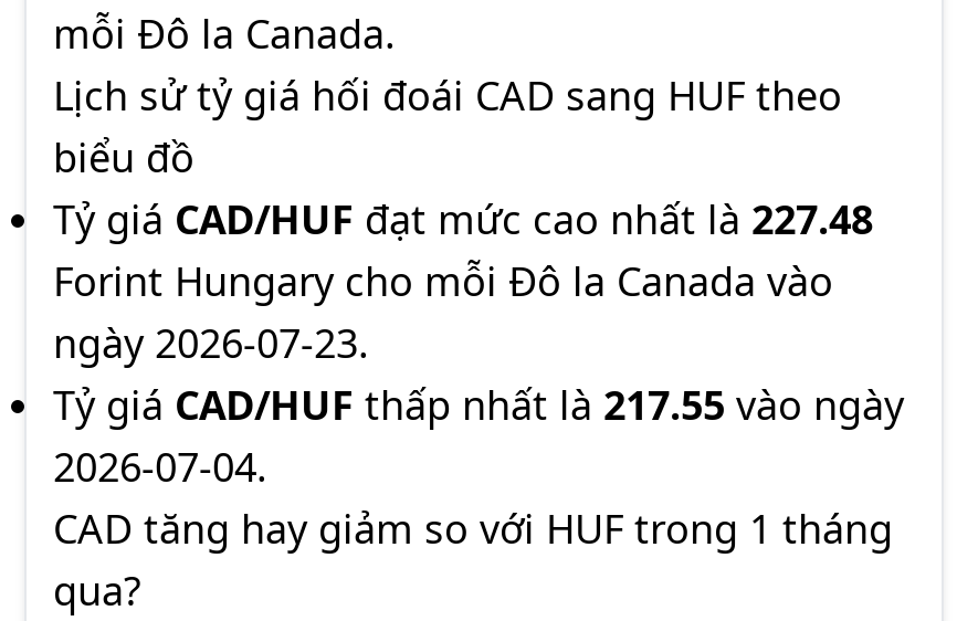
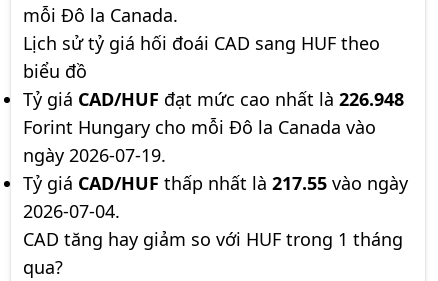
- Tỷ giá CAD/HUF đạt mức cao nhất là 227.48
+ Tỷ giá CAD/HUF đạt mức cao nhất là 226.948

- ngày 2026-07-23.
+ ngày 2026-07-19.
